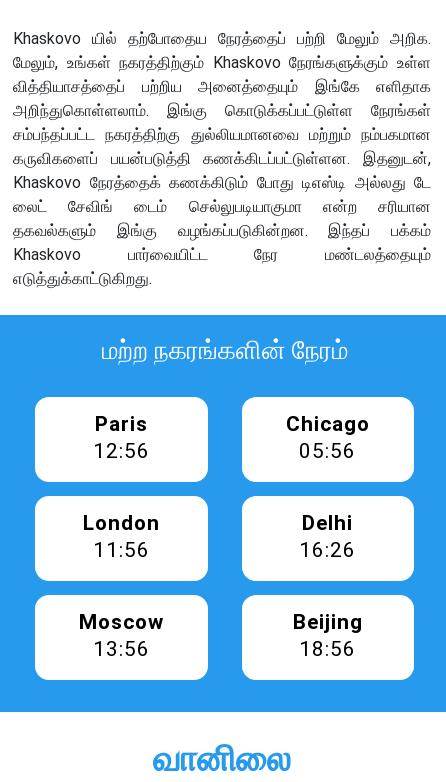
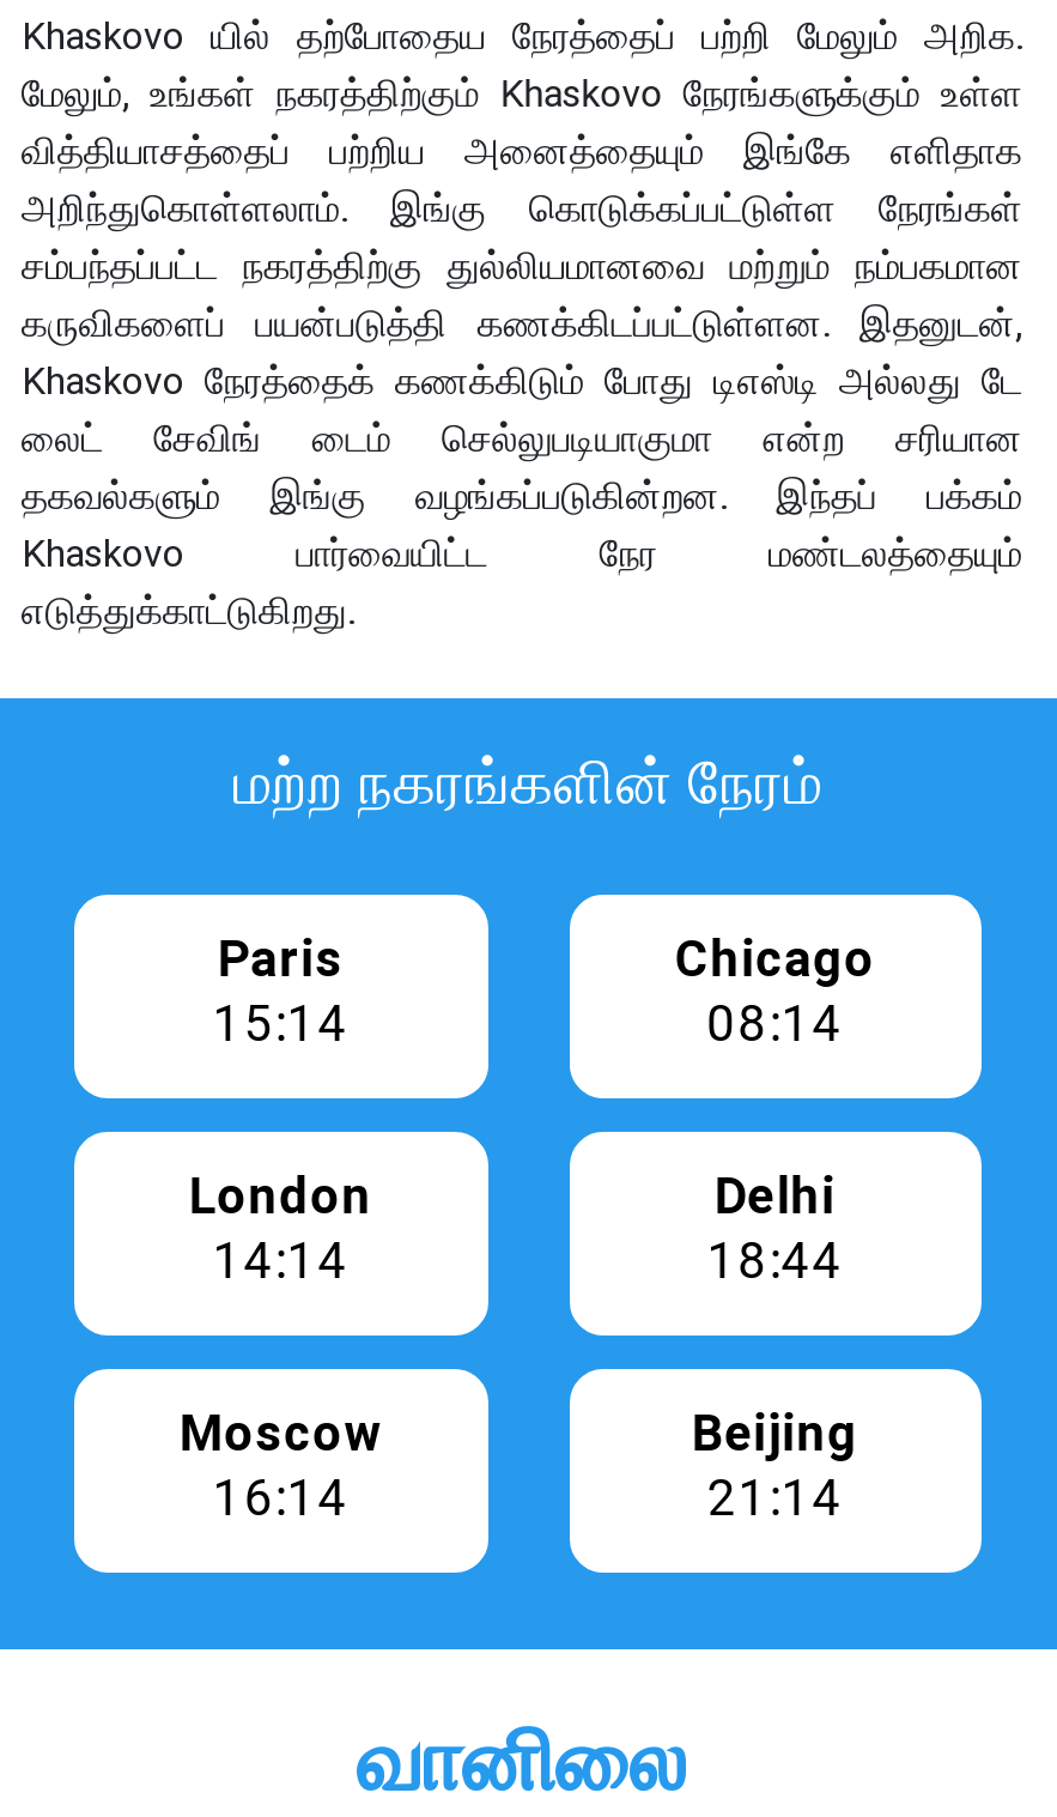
- 12:56
+ 15:14

- 05:56
+ 08:14

- 11:56
+ 14:14

- 16:26
+ 18:44

- 13:56
+ 16:14

- 18:56
+ 21:14
